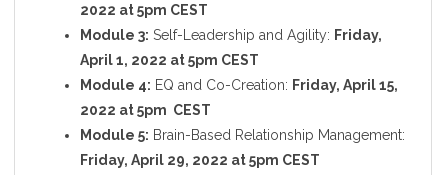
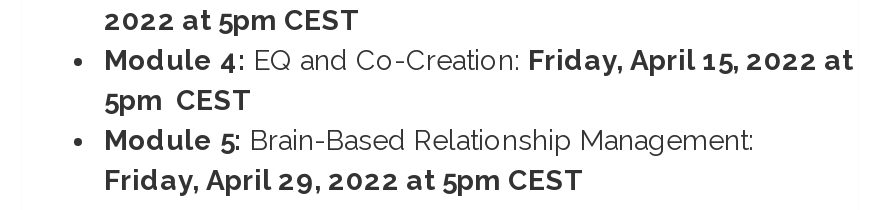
- Module 3: Self-Leadership and Agility: Friday,
- April 1, 2022 at 5pm CEST
- Module 4: EQ and Co-Creation: Friday, April 15,
- 2022 at 5pm CEST
+ Module 4: EQ and Co-Creation: Friday, April 15, 2022 at
+ 5pm CEST
